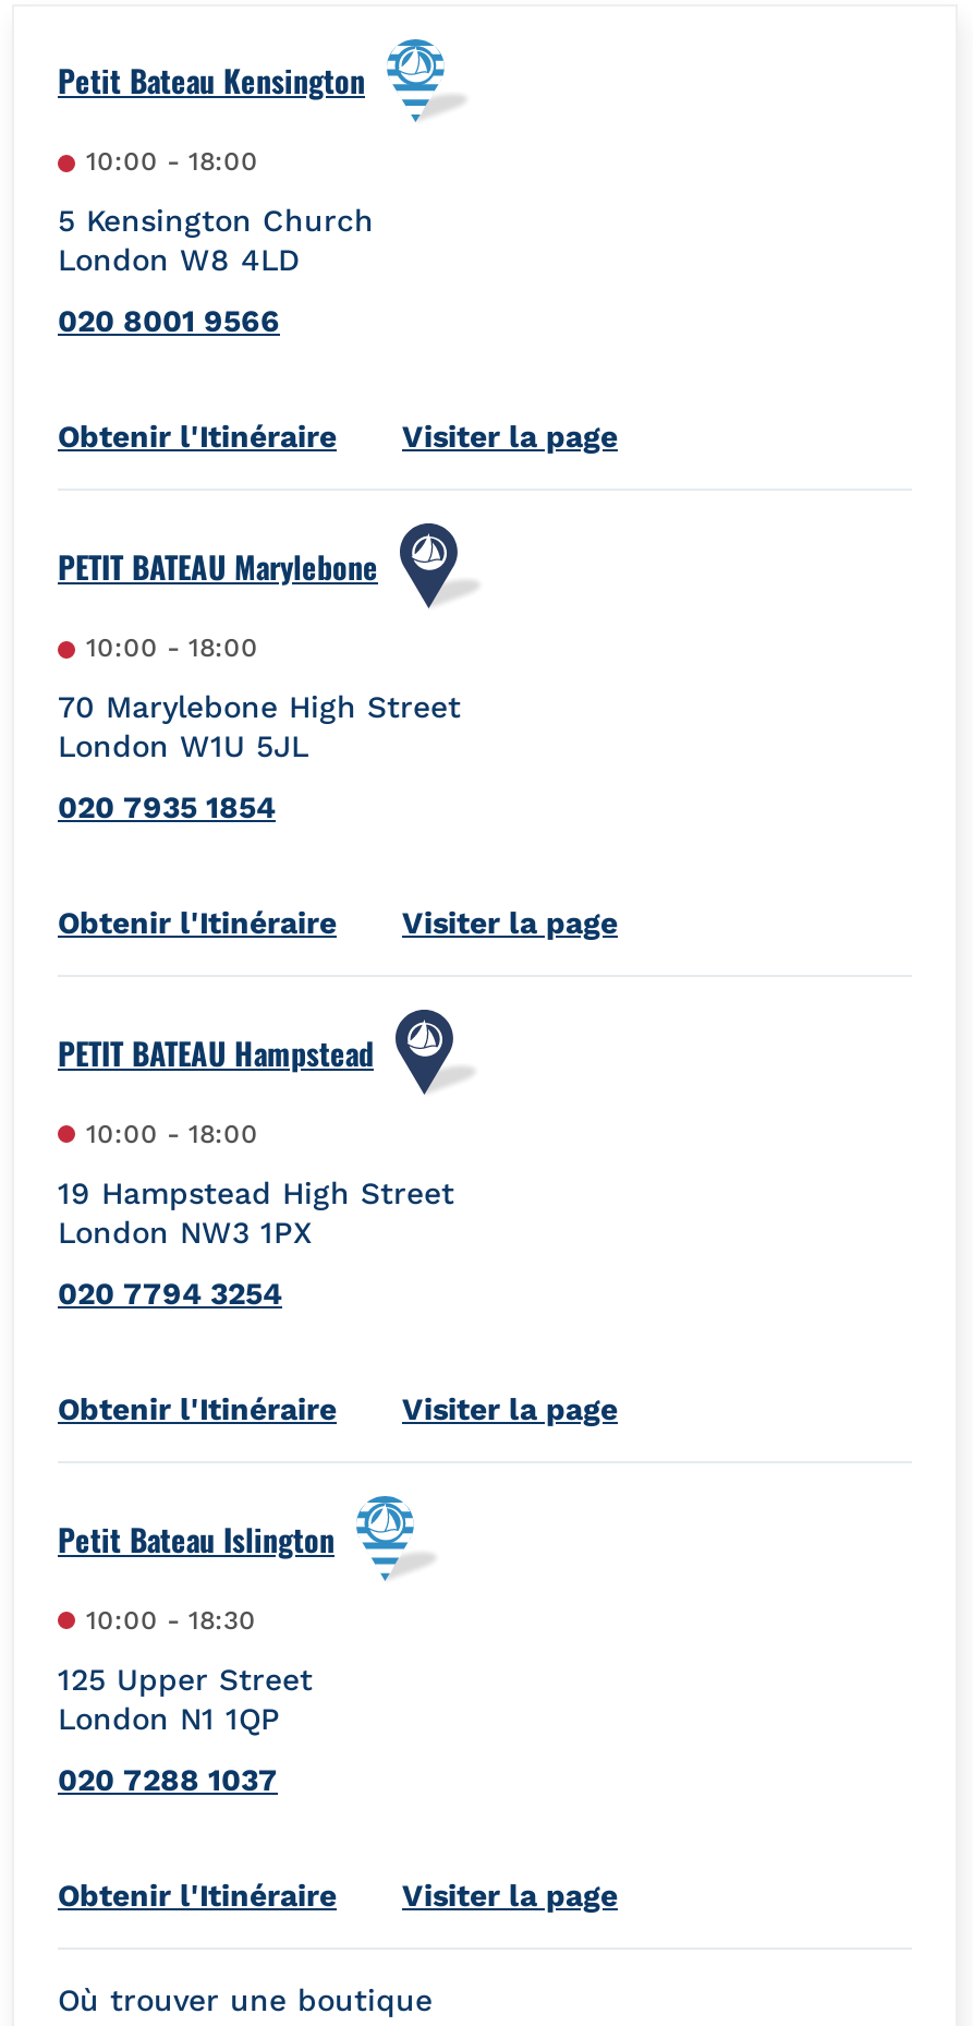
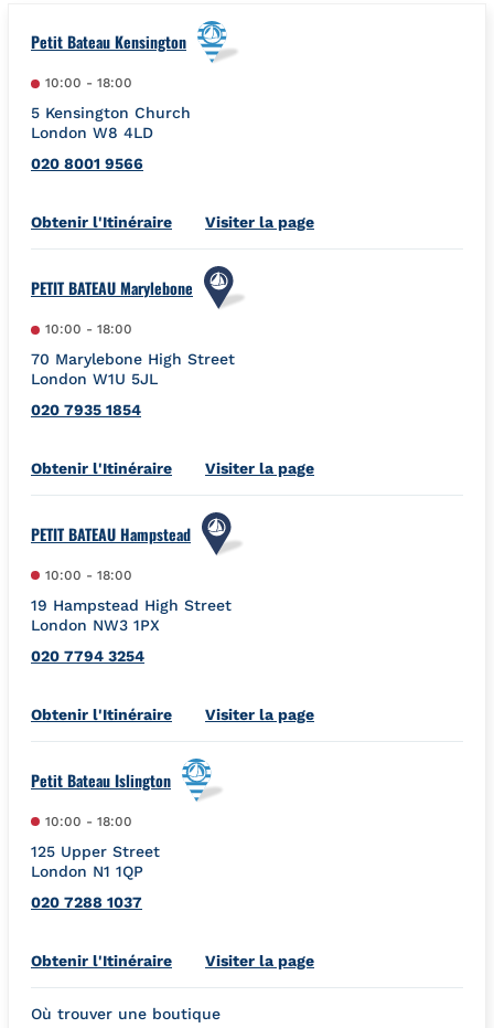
- 10:00 - 18:30
+ 10:00 - 18:00
